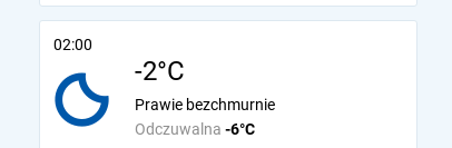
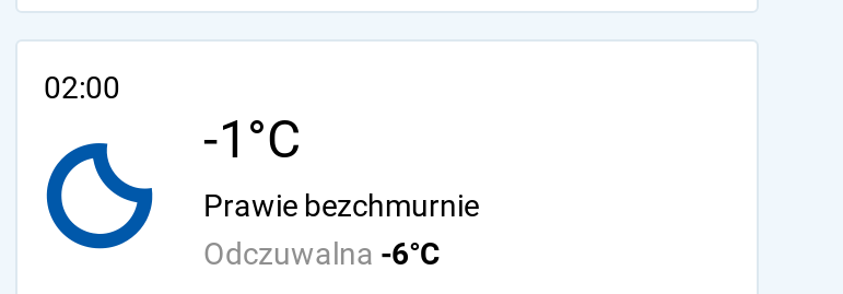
- -2°C
+ -1°C
